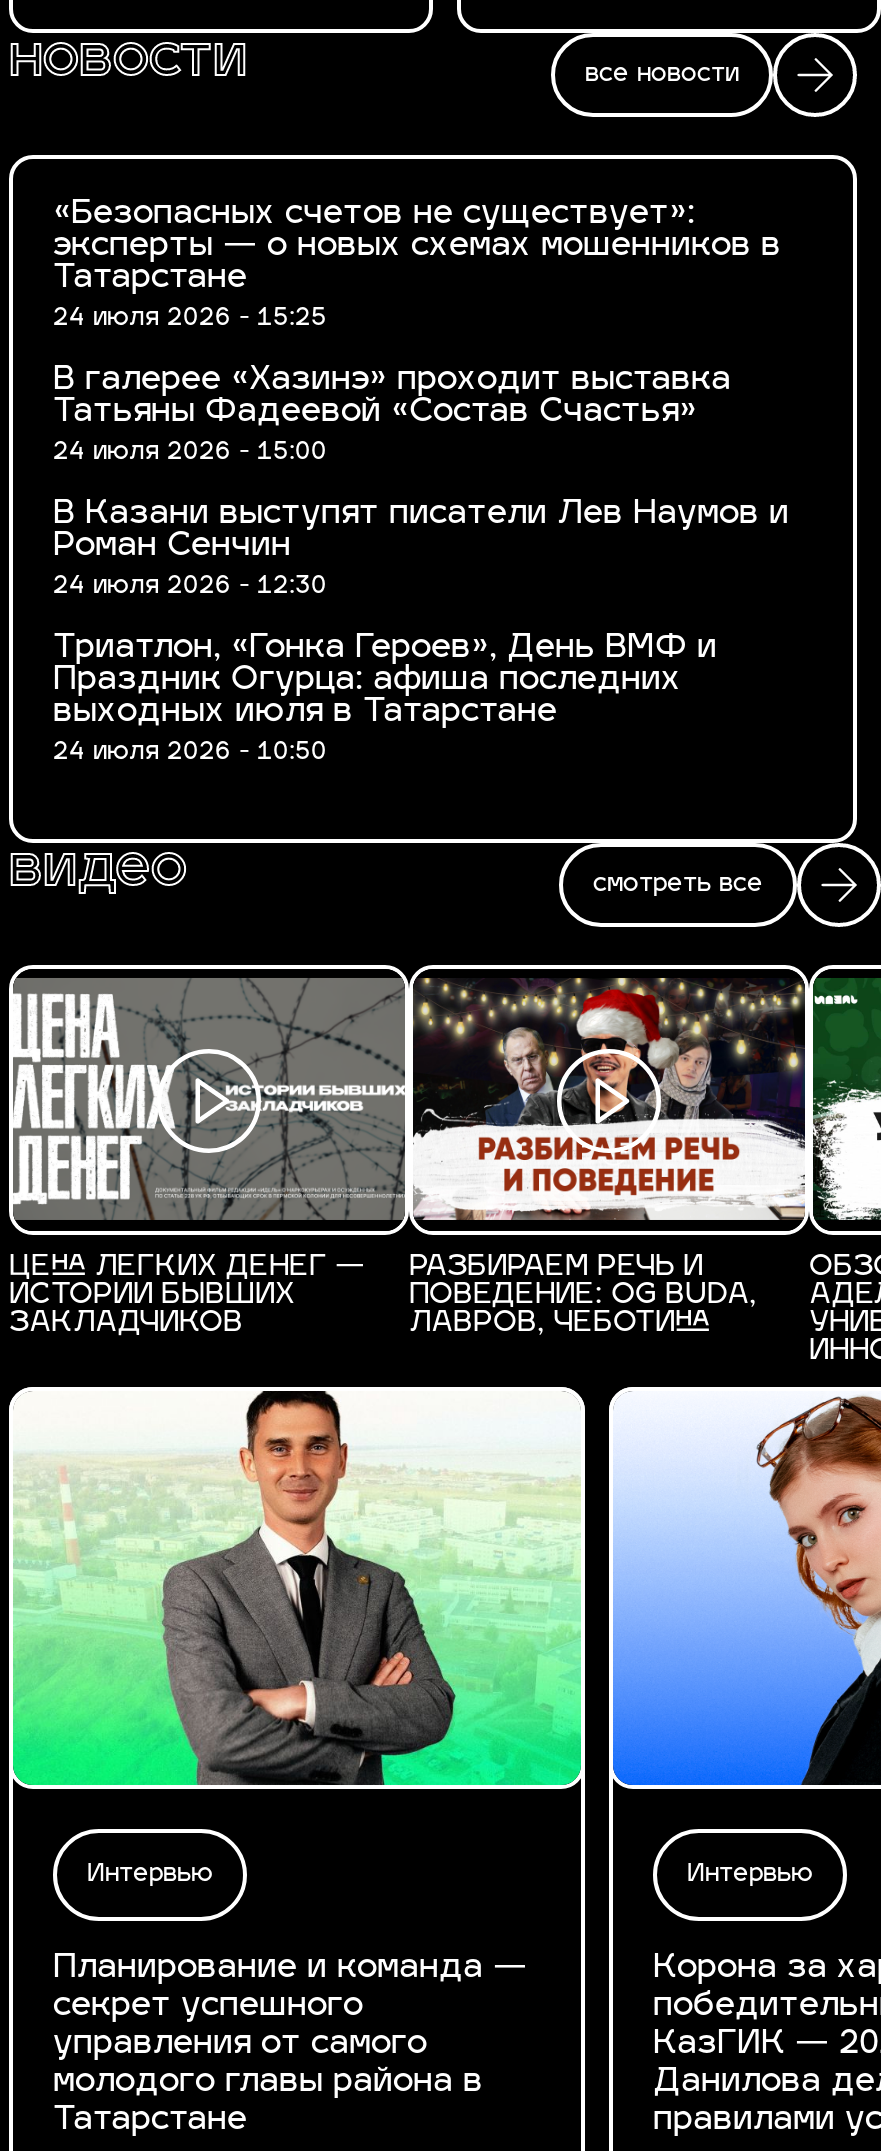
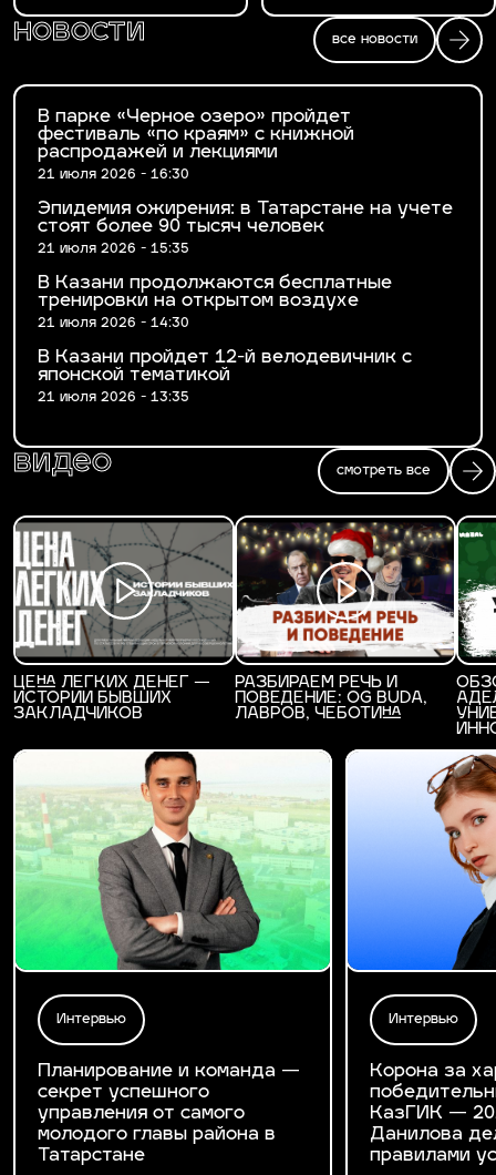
- «Безопасных счетов не существует»:
- эксперты — о новых схемах мошенников в
- Татарстане
- 24 июля 2026 - 15:25
+ В парке «Черное озеро» пройдет
+ фестиваль «по краям» с книжной
+ распродажей и лекциями
+ 21 июля 2026 - 16:30

- В галерее «Хазинэ» проходит выставка
- Татьяны Фадеевой «Состав Счастья»
- 24 июля 2026 - 15:00
+ Эпидемия ожирения: в Татарстане на учете
+ стоят более 90 тысяч человек
+ 21 июля 2026 - 15:35

- В Казани выступят писатели Лев Наумов и
- Роман Сенчин
- 24 июля 2026 - 12:30
+ В Казани продолжаются бесплатные
+ тренировки на открытом воздухе
+ 21 июля 2026 - 14:30

- Триатлон, «Гонка Героев», День ВМФ и
- Праздник Огурца: афиша последних
- выходных июля в Татарстане
- 24 июля 2026 - 10:50
+ В Казани пройдет 12-й велодевичник с
+ японской тематикой
+ 21 июля 2026 - 13:35
